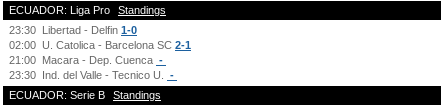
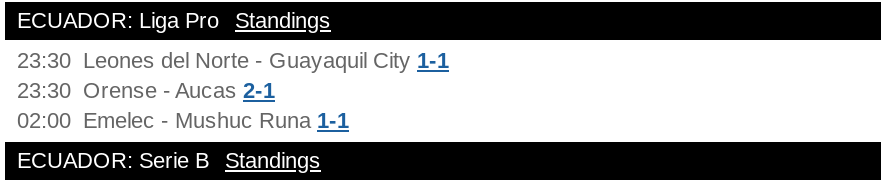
- 23:30 Libertad - Delfin 1-0
- 02:00 U. Catolica - Barcelona SC 2-1
- 21:00 Macara - Dep. Cuenca -
- 23:30 Ind. del Valle - Tecnico U. -
+ 23:30 Leones del Norte - Guayaquil City 1-1
+ 23:30 Orense - Aucas 2-1
+ 02:00 Emelec - Mushuc Runa 1-1
